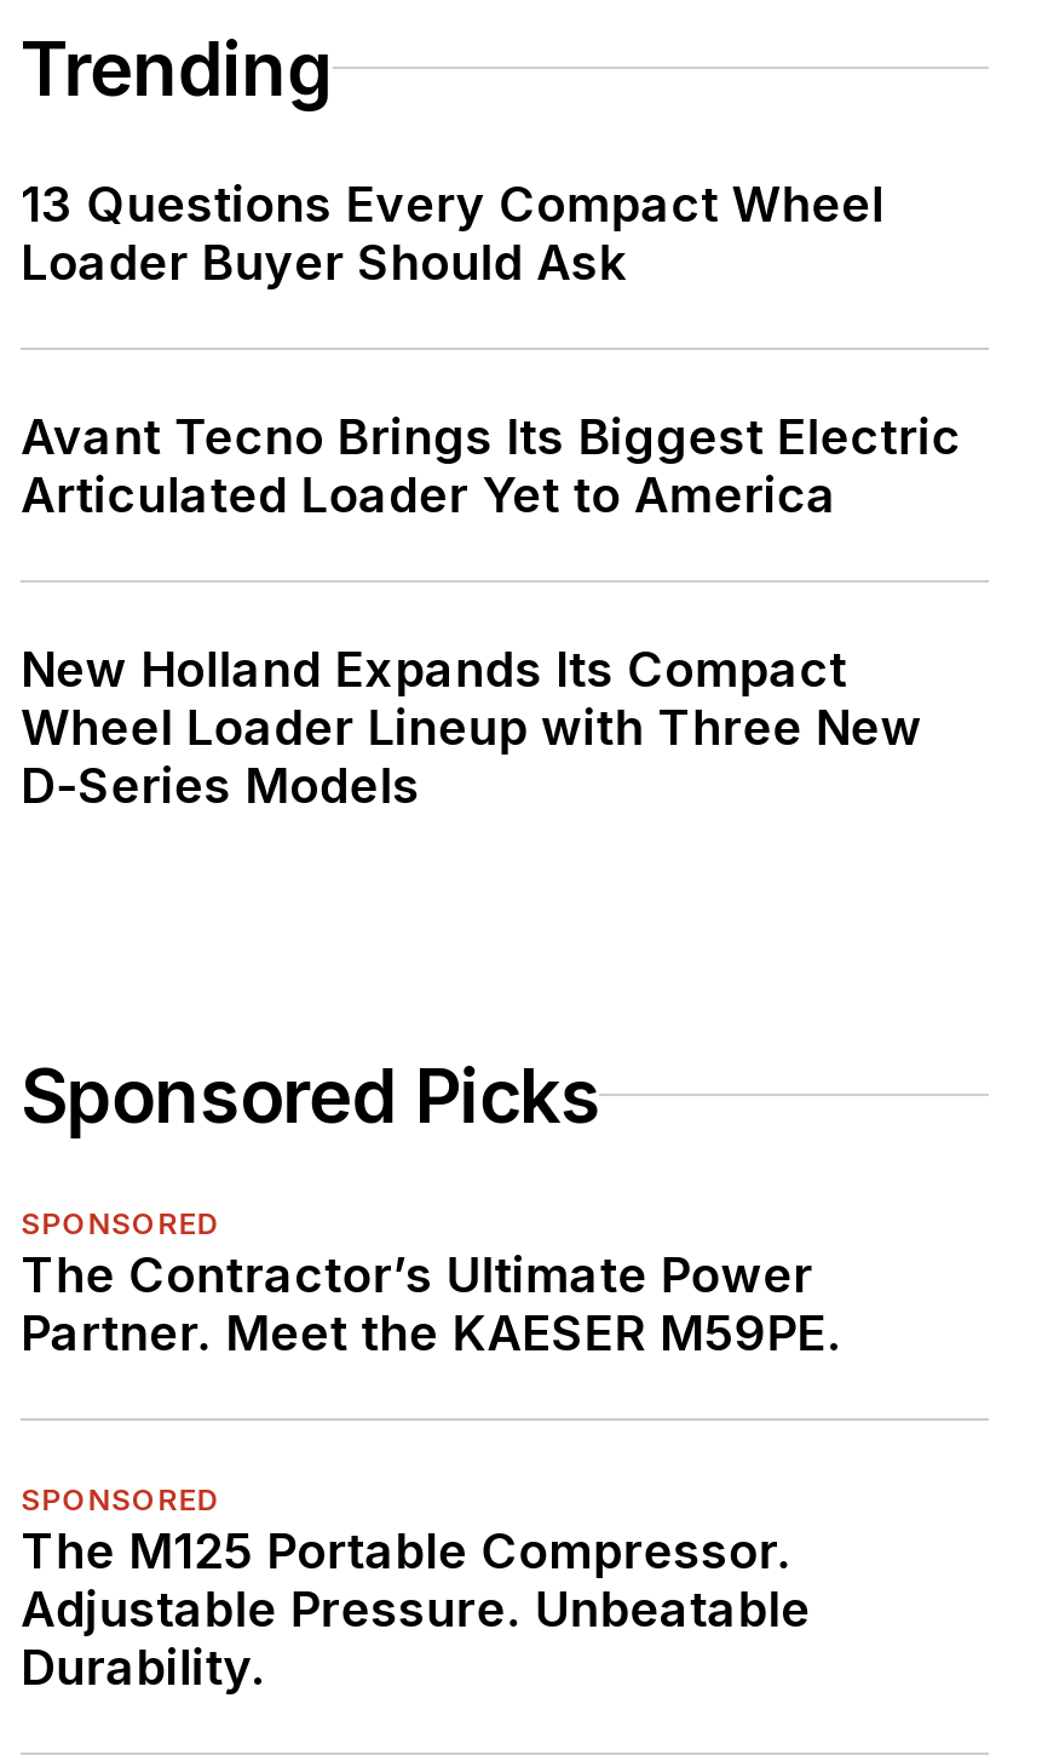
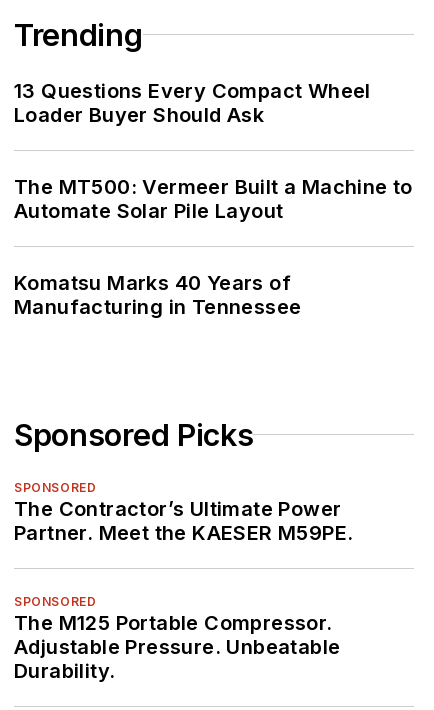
- Avant Tecno Brings Its Biggest Electric
- Articulated Loader Yet to America
+ The MT500: Vermeer Built a Machine to
+ Automate Solar Pile Layout

- New Holland Expands Its Compact
- Wheel Loader Lineup with Three New
- D-Series Models
+ Komatsu Marks 40 Years of
+ Manufacturing in Tennessee
